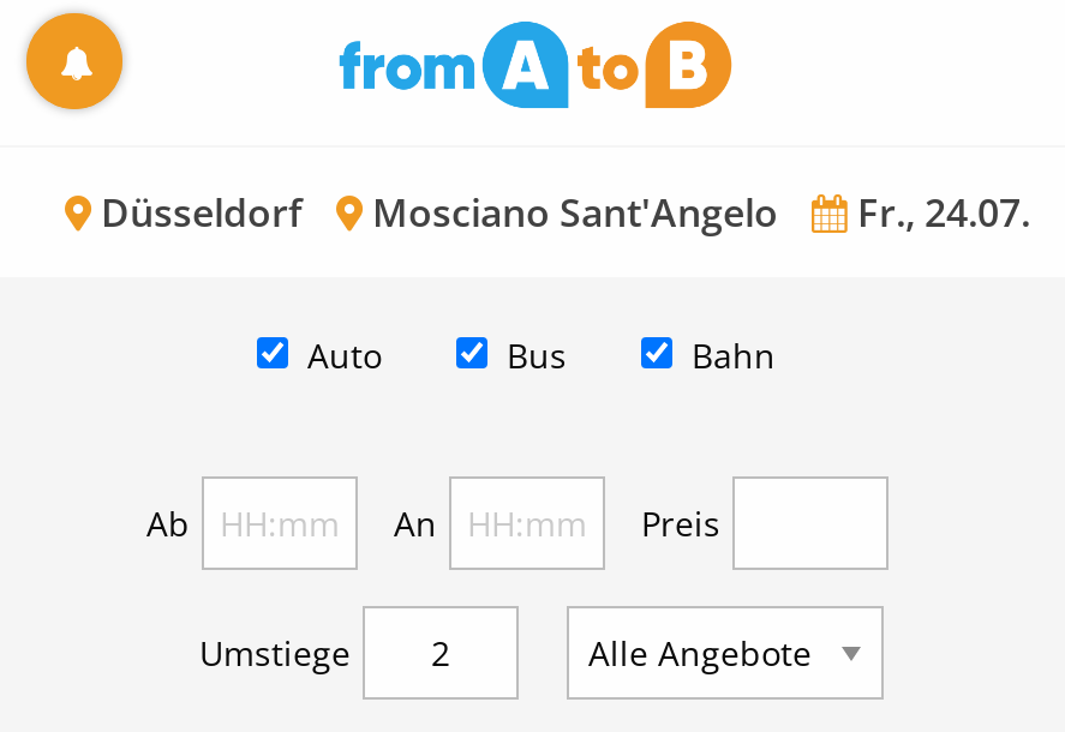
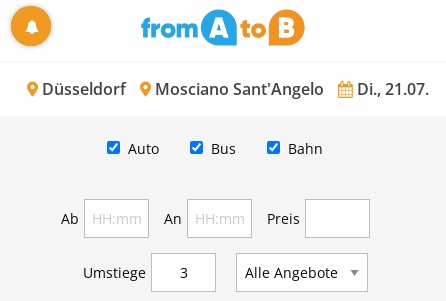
- Düsseldorf Mosciano Sant'Angelo Fr., 24.07.
+ Düsseldorf Mosciano Sant'Angelo Di., 21.07.
